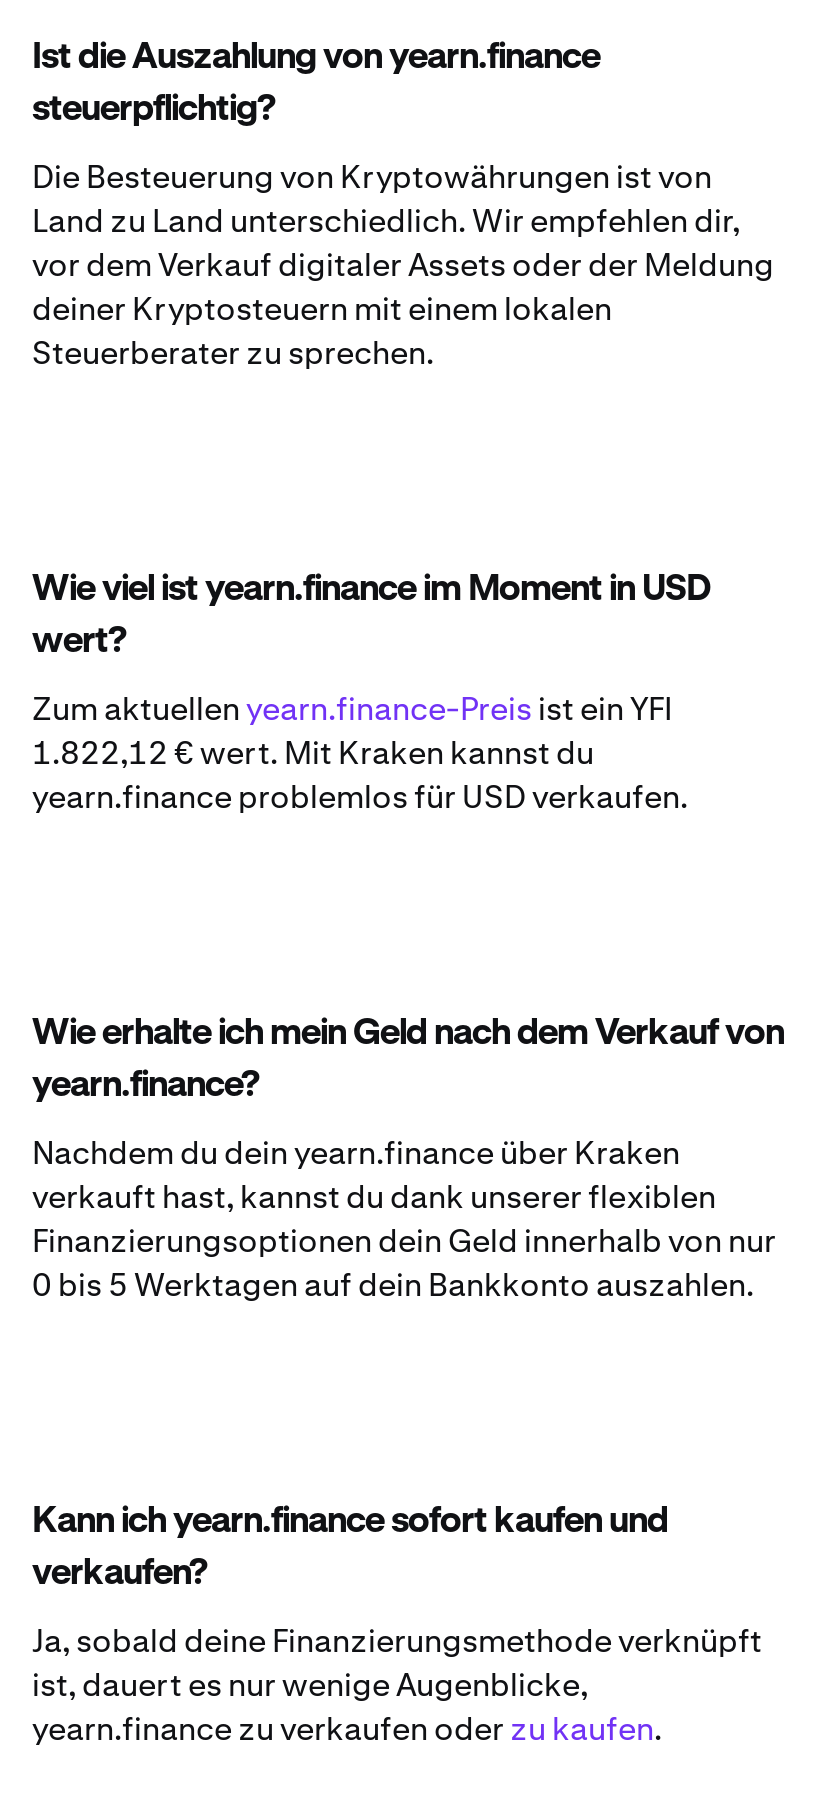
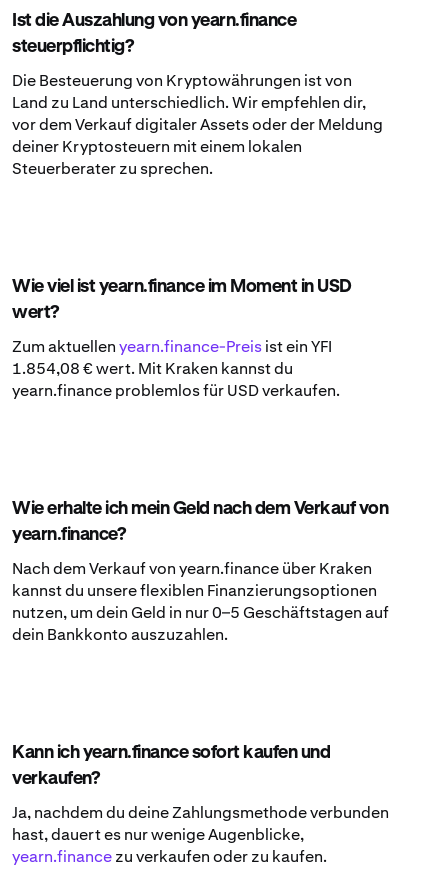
- 1.822,12 € wert. Mit Kraken kannst du
+ 1.854,08 € wert. Mit Kraken kannst du

- Nachdem du dein yearn.finance über Kraken
- verkauft hast, kannst du dank unserer flexiblen
- Finanzierungsoptionen dein Geld innerhalb von nur
- 0 bis 5 Werktagen auf dein Bankkonto auszahlen.
+ Nach dem Verkauf von yearn.finance über Kraken
+ kannst du unsere flexiblen Finanzierungsoptionen
+ nutzen, um dein Geld in nur 0–5 Geschäftstagen auf
+ dein Bankkonto auszuzahlen.

- Ja, sobald deine Finanzierungsmethode verknüpft
- ist, dauert es nur wenige Augenblicke,
+ Ja, nachdem du deine Zahlungsmethode verbunden
+ hast, dauert es nur wenige Augenblicke,
